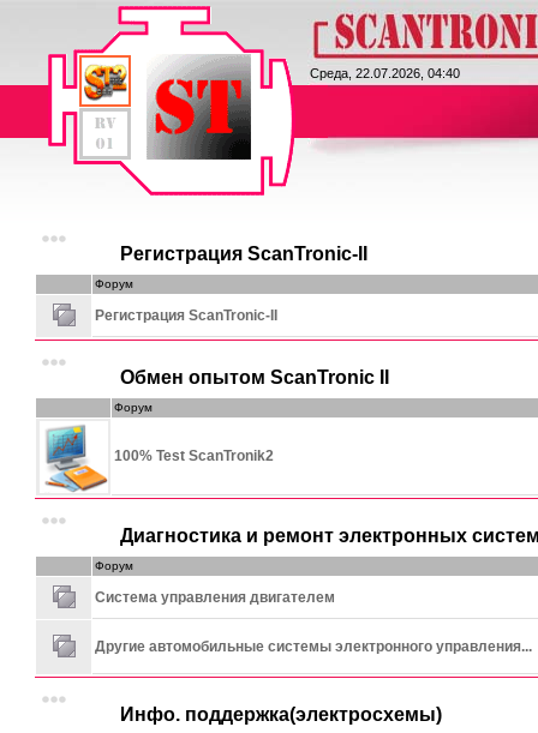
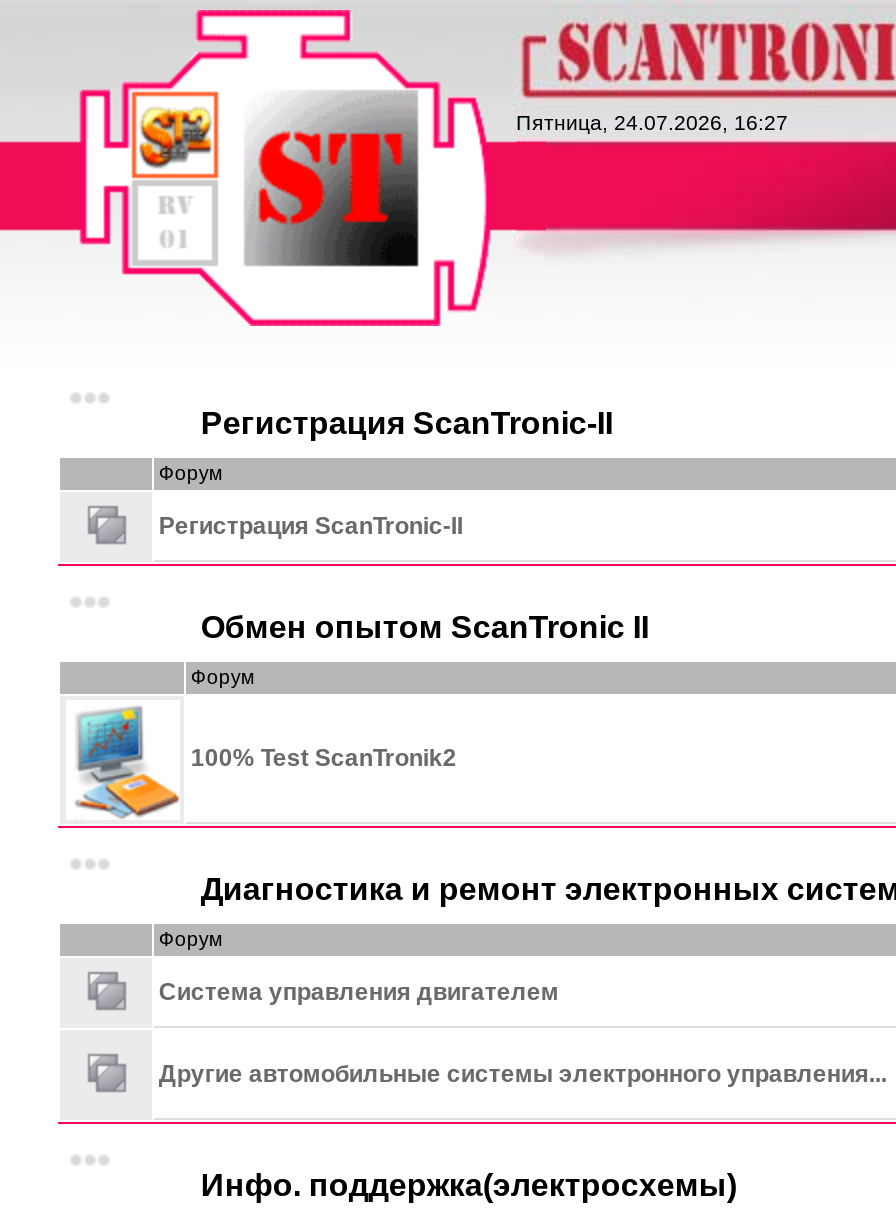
- Среда, 22.07.2026, 04:40
+ Пятница, 24.07.2026, 16:27
